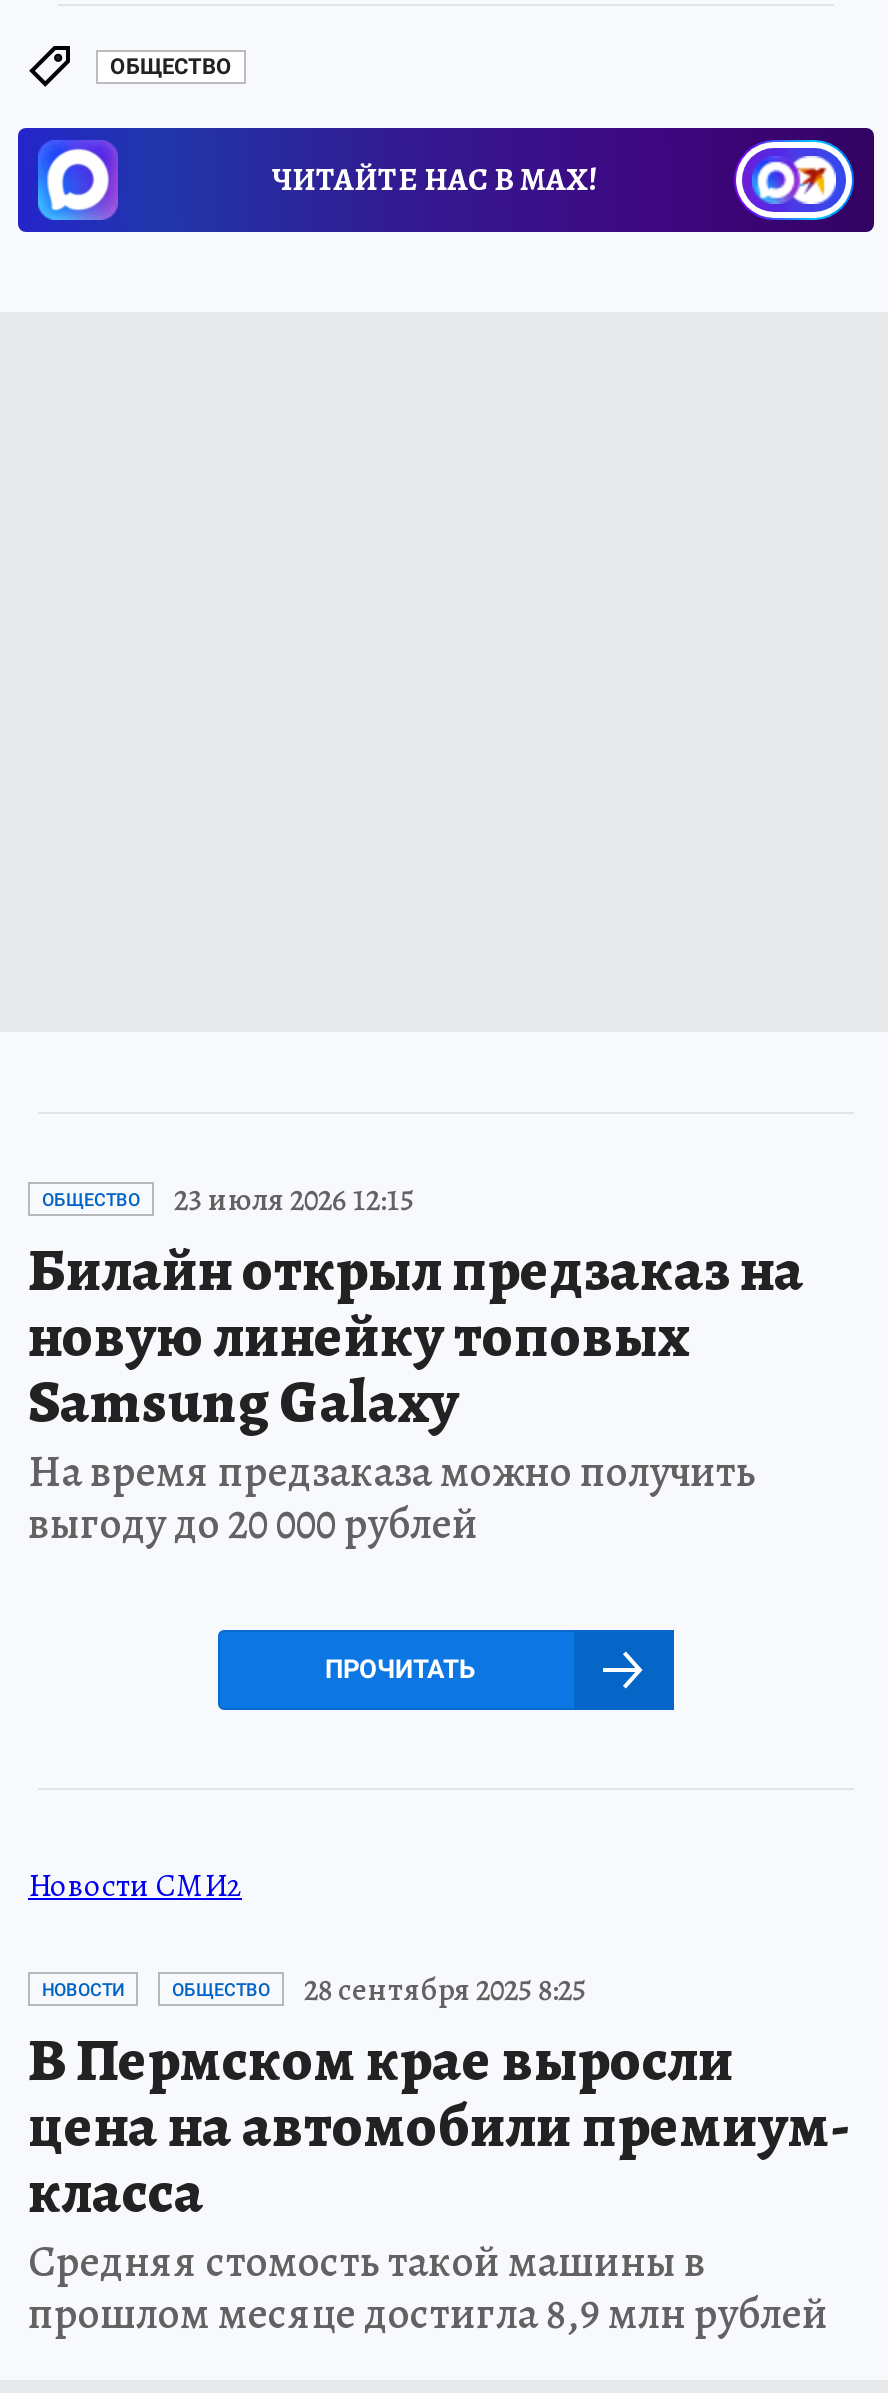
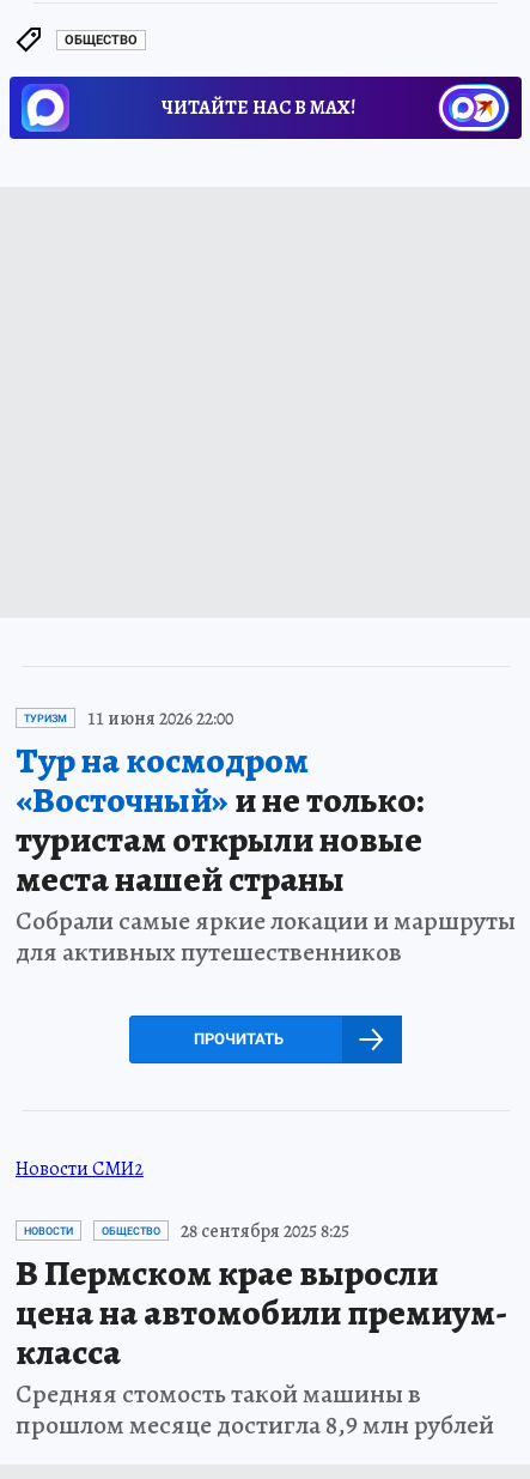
- ОБЩЕСТВО
- 23 июля 2026 12:15
- Билайн открыл предзаказ на
- новую линейку топовых
- Samsung Galaxy
- На время предзаказа можно получить
- выгоду до 20 000 рублей
+ ТУРИЗМ
+ 11 июня 2026 22:00
+ Тур на космодром
+ «Восточный»и не только:
+ туристам открыли новые
+ места нашей страны
+ Собрали самые яркие локации и маршруты
+ для активных путешественников
